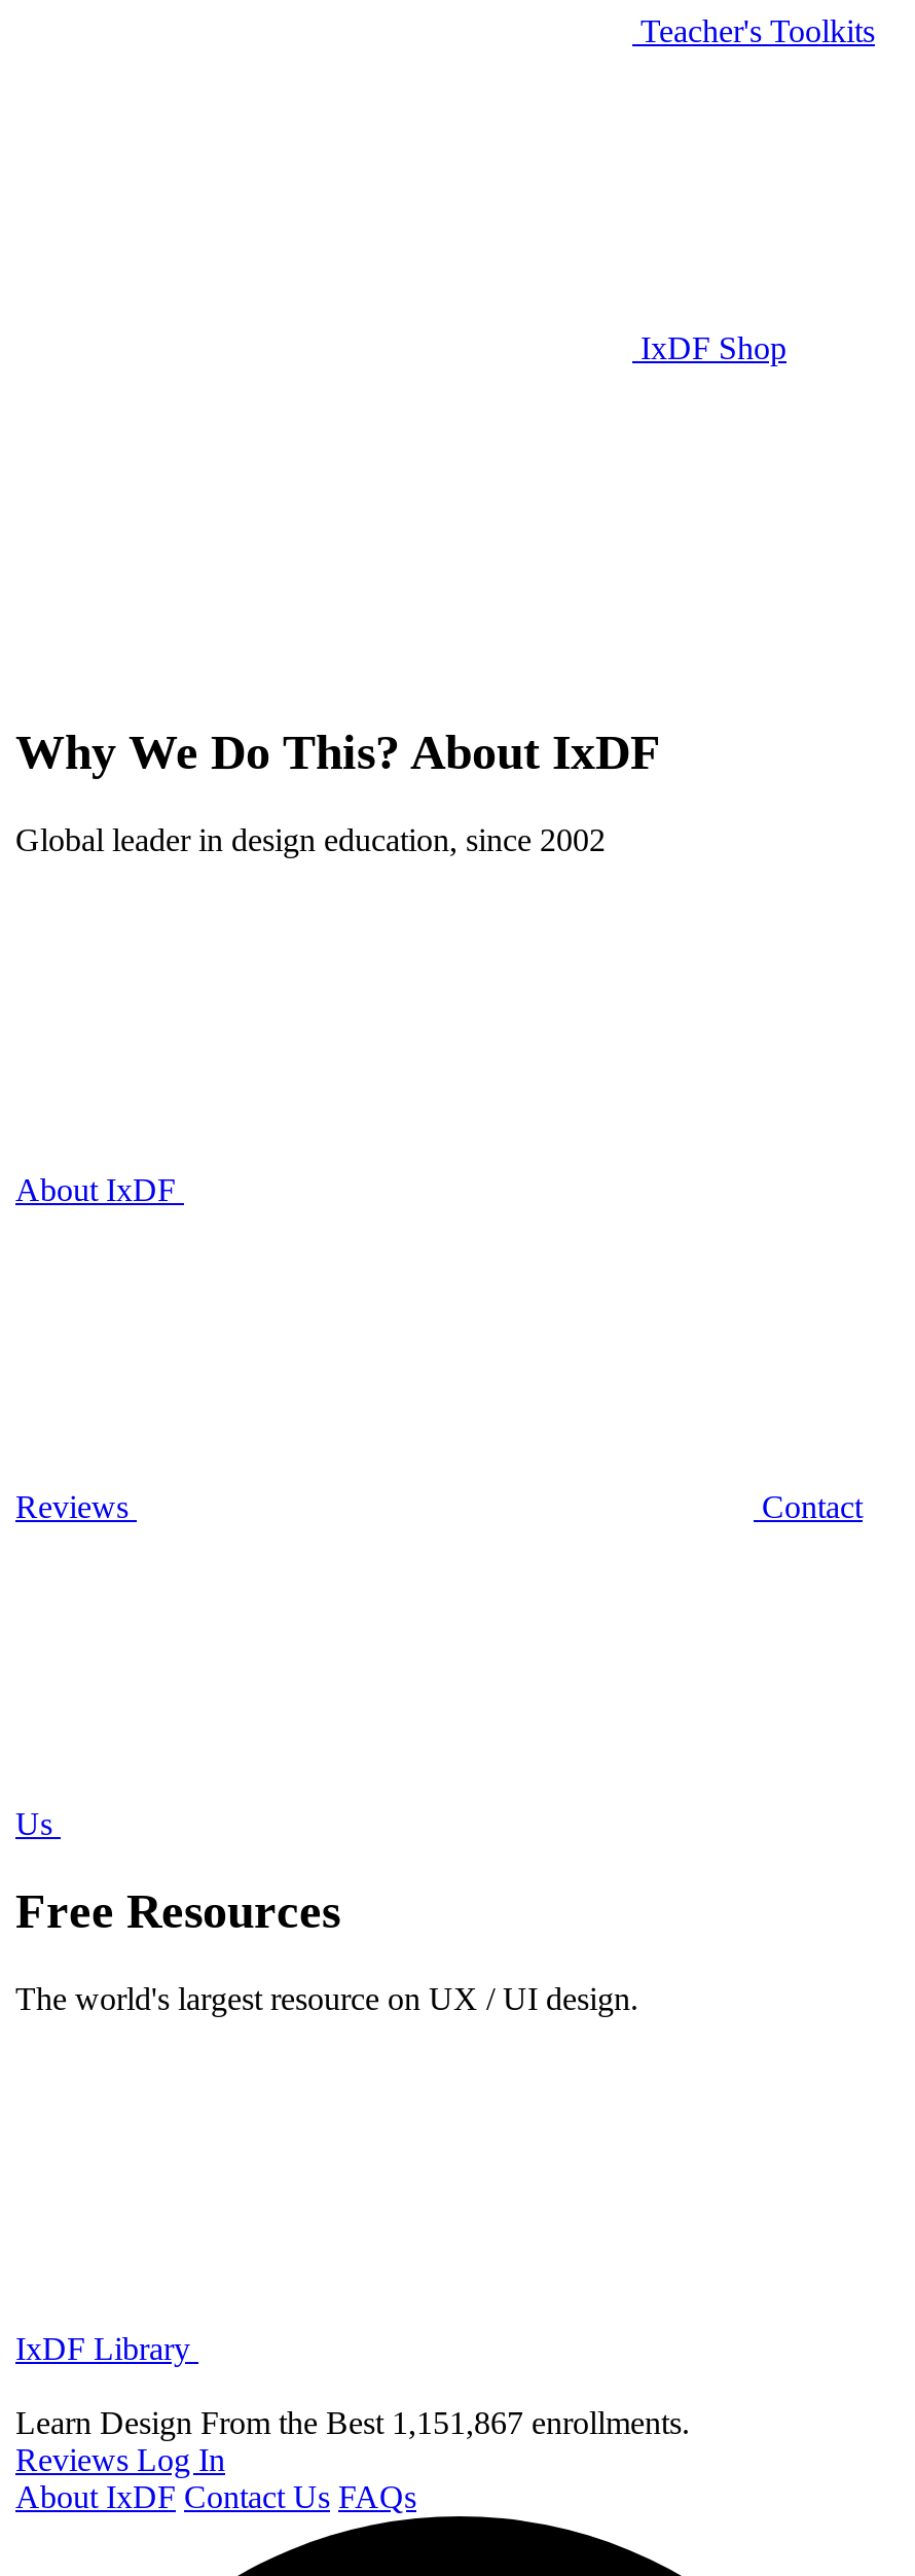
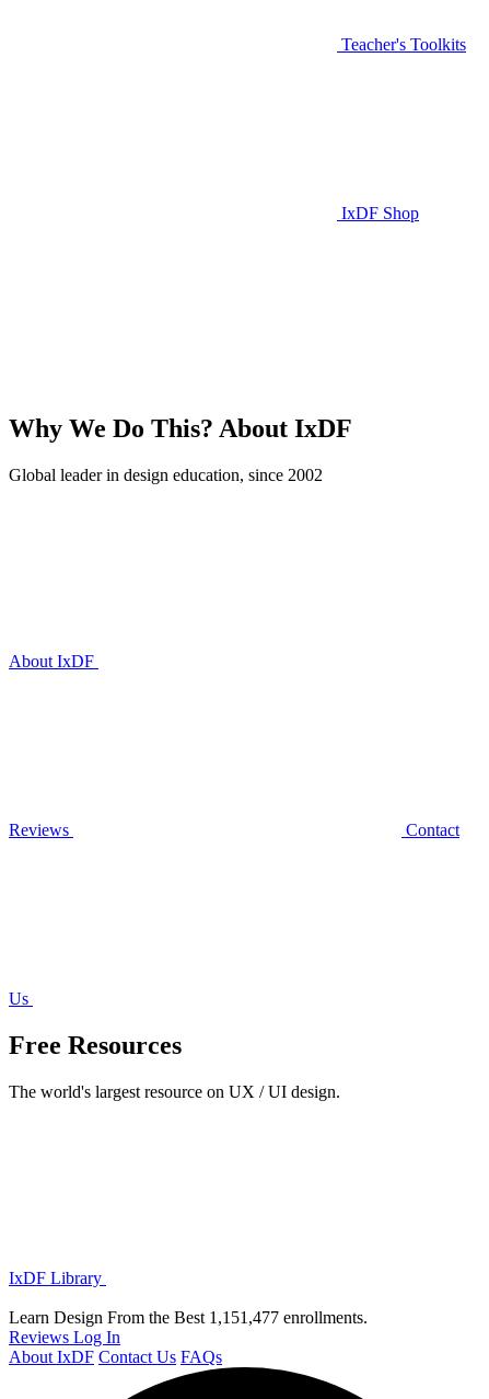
- Learn Design From the Best 1,151,867 enrollments.
+ Learn Design From the Best 1,151,477 enrollments.
